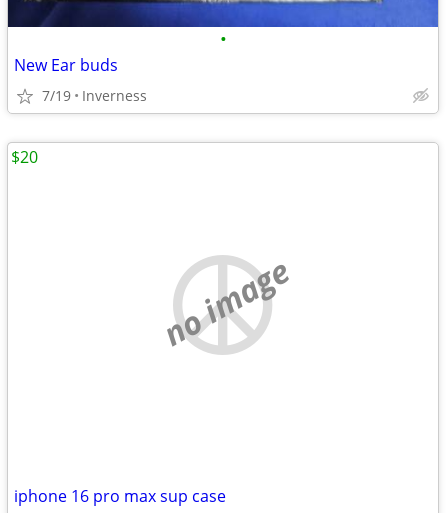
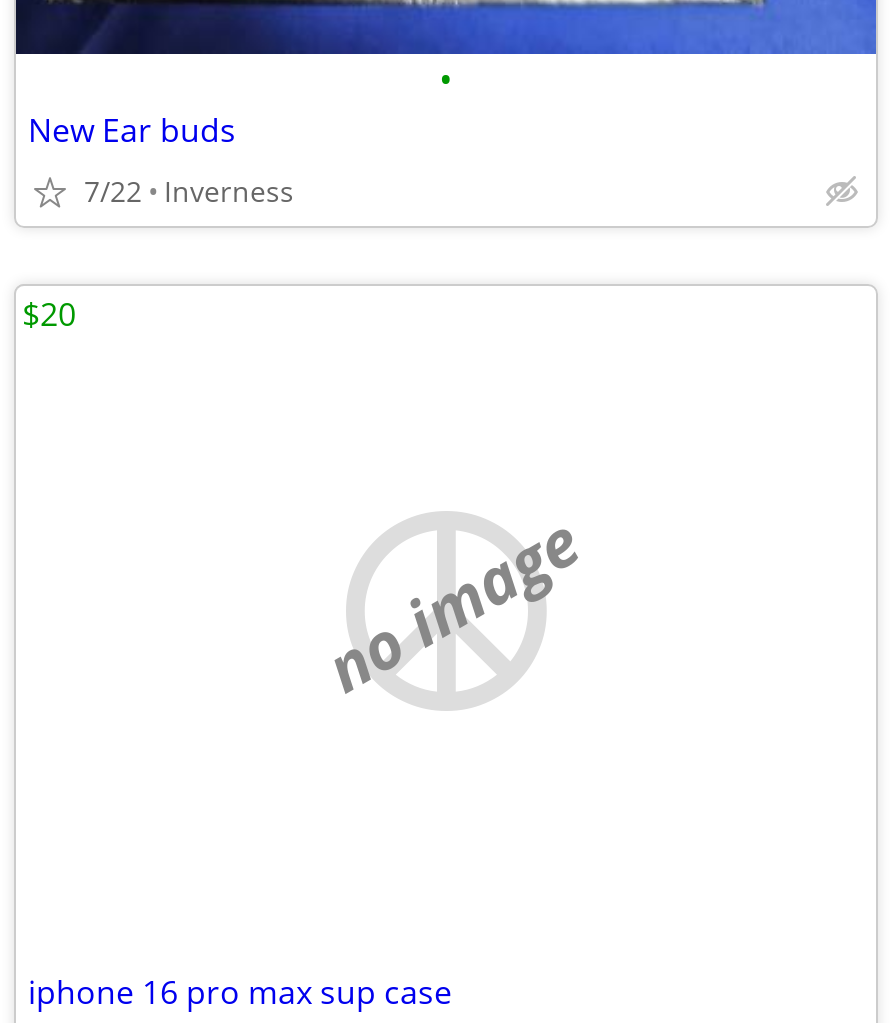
- 7/19 Inverness
+ 7/22 Inverness
